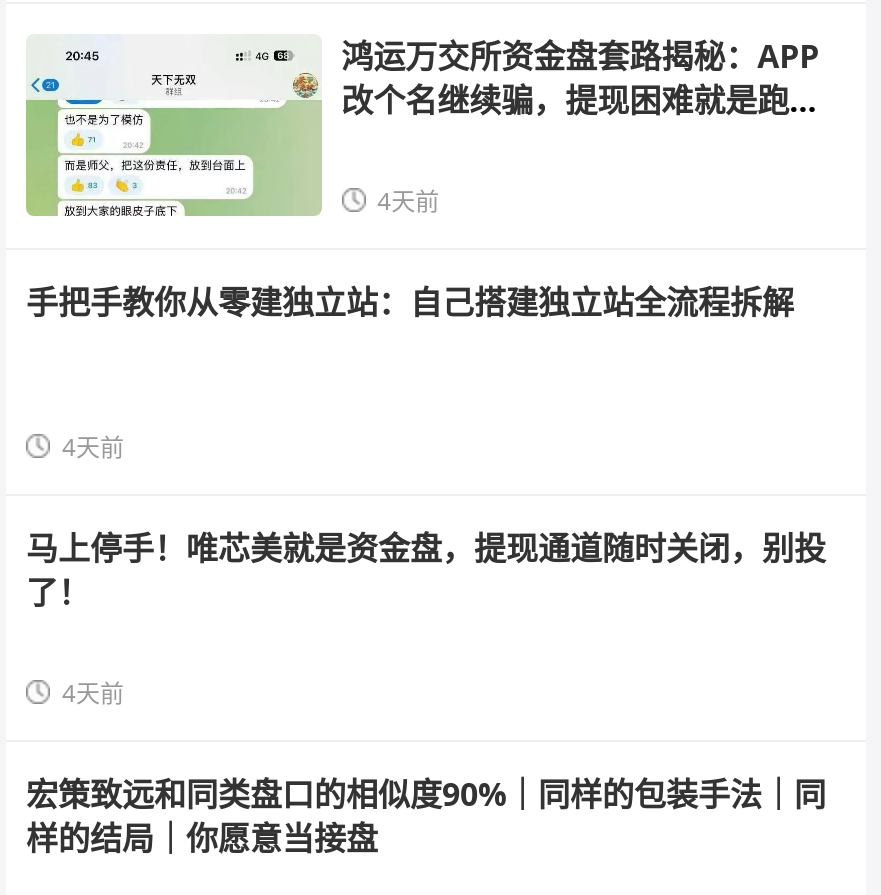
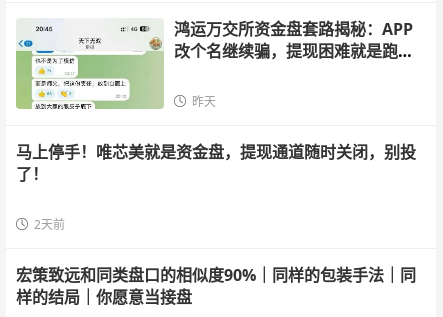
- 4天前
- 手把手教你从零建独立站：自己搭建独立站全流程拆解
- 4天前
+ 昨天

- 4天前
+ 2天前
